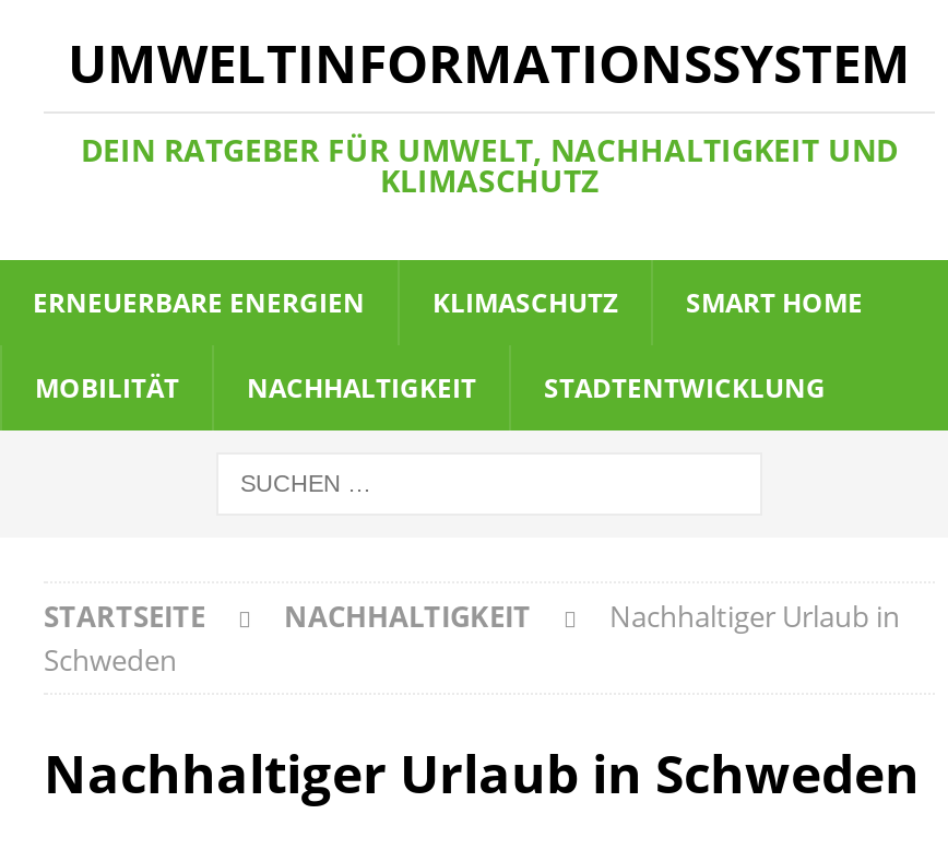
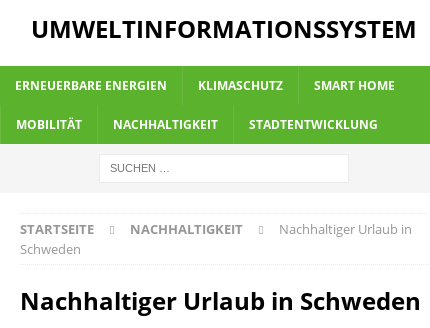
- DEIN RATGEBER FÜR UMWELT, NACHHALTIGKEIT UND
- KLIMASCHUTZ
